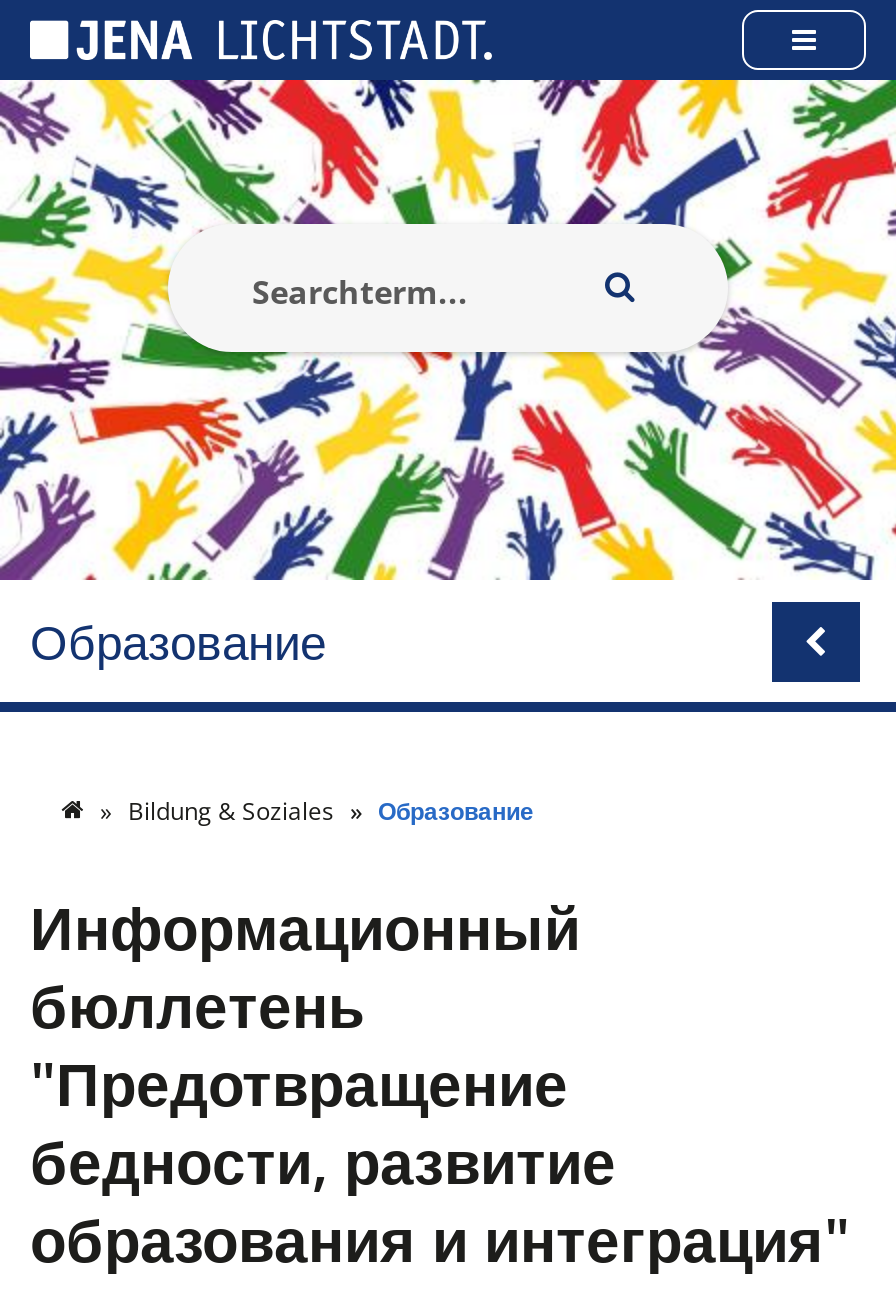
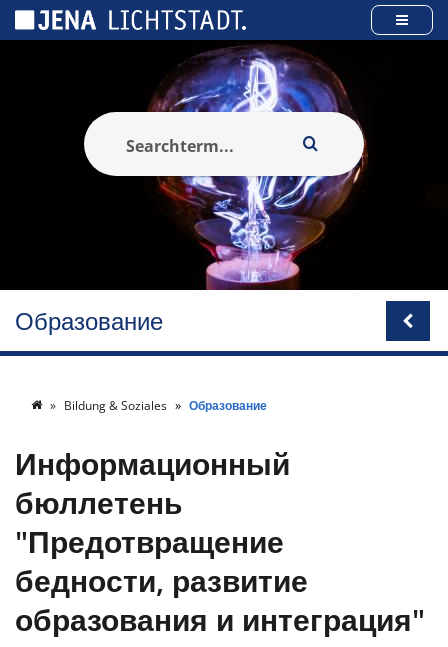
- [image]
+ [image]
